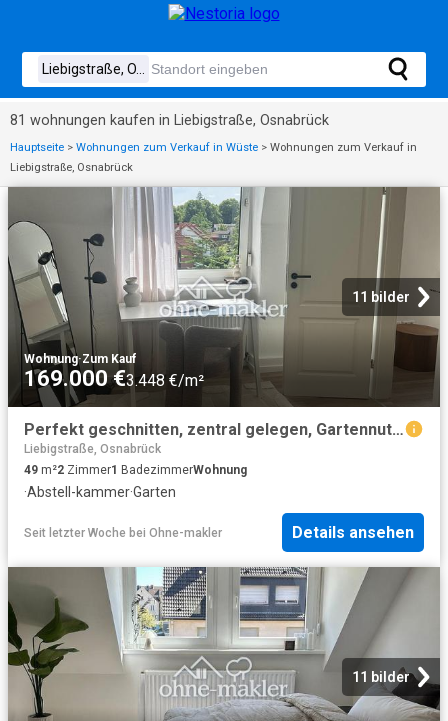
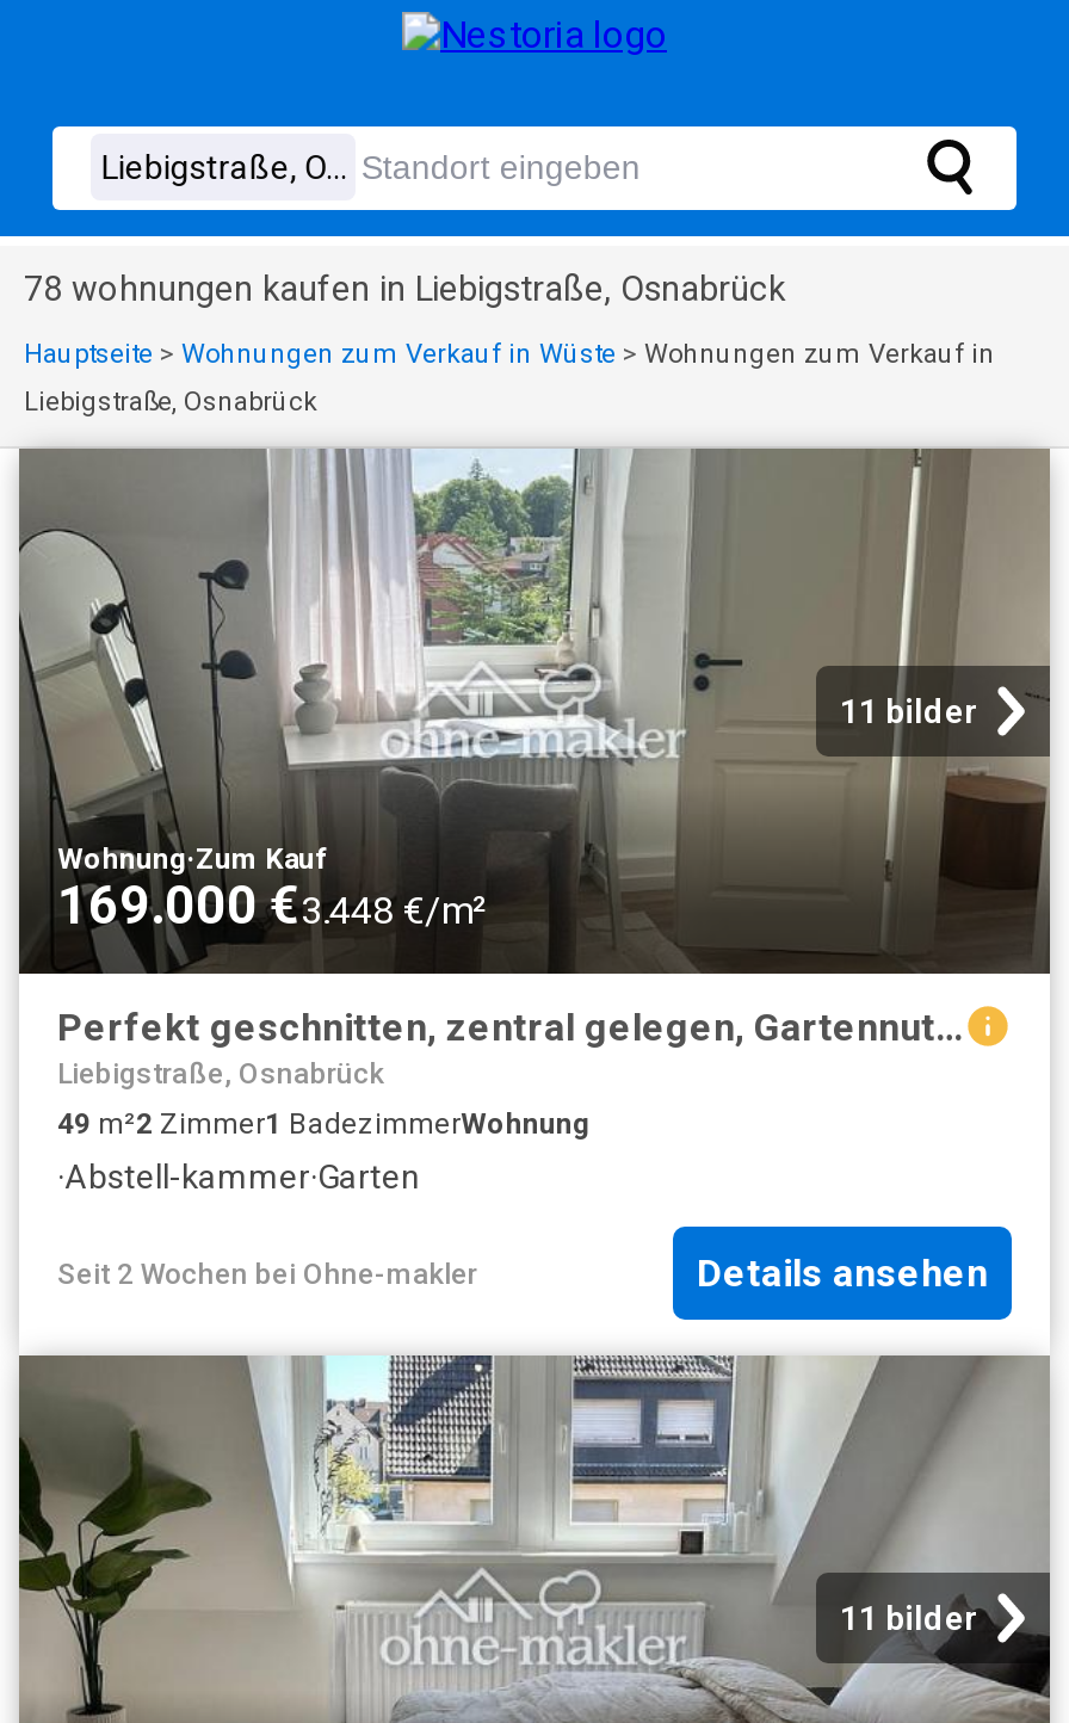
- 81 wohnungen kaufen in Liebigstraße, Osnabrück
+ 78 wohnungen kaufen in Liebigstraße, Osnabrück

- Seit letzter Woche bei Ohne-makler
+ Seit 2 Wochen bei Ohne-makler
